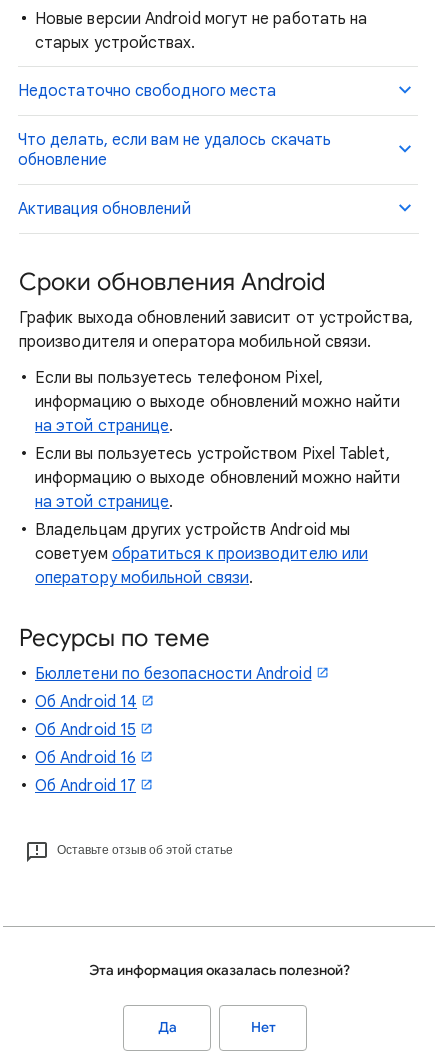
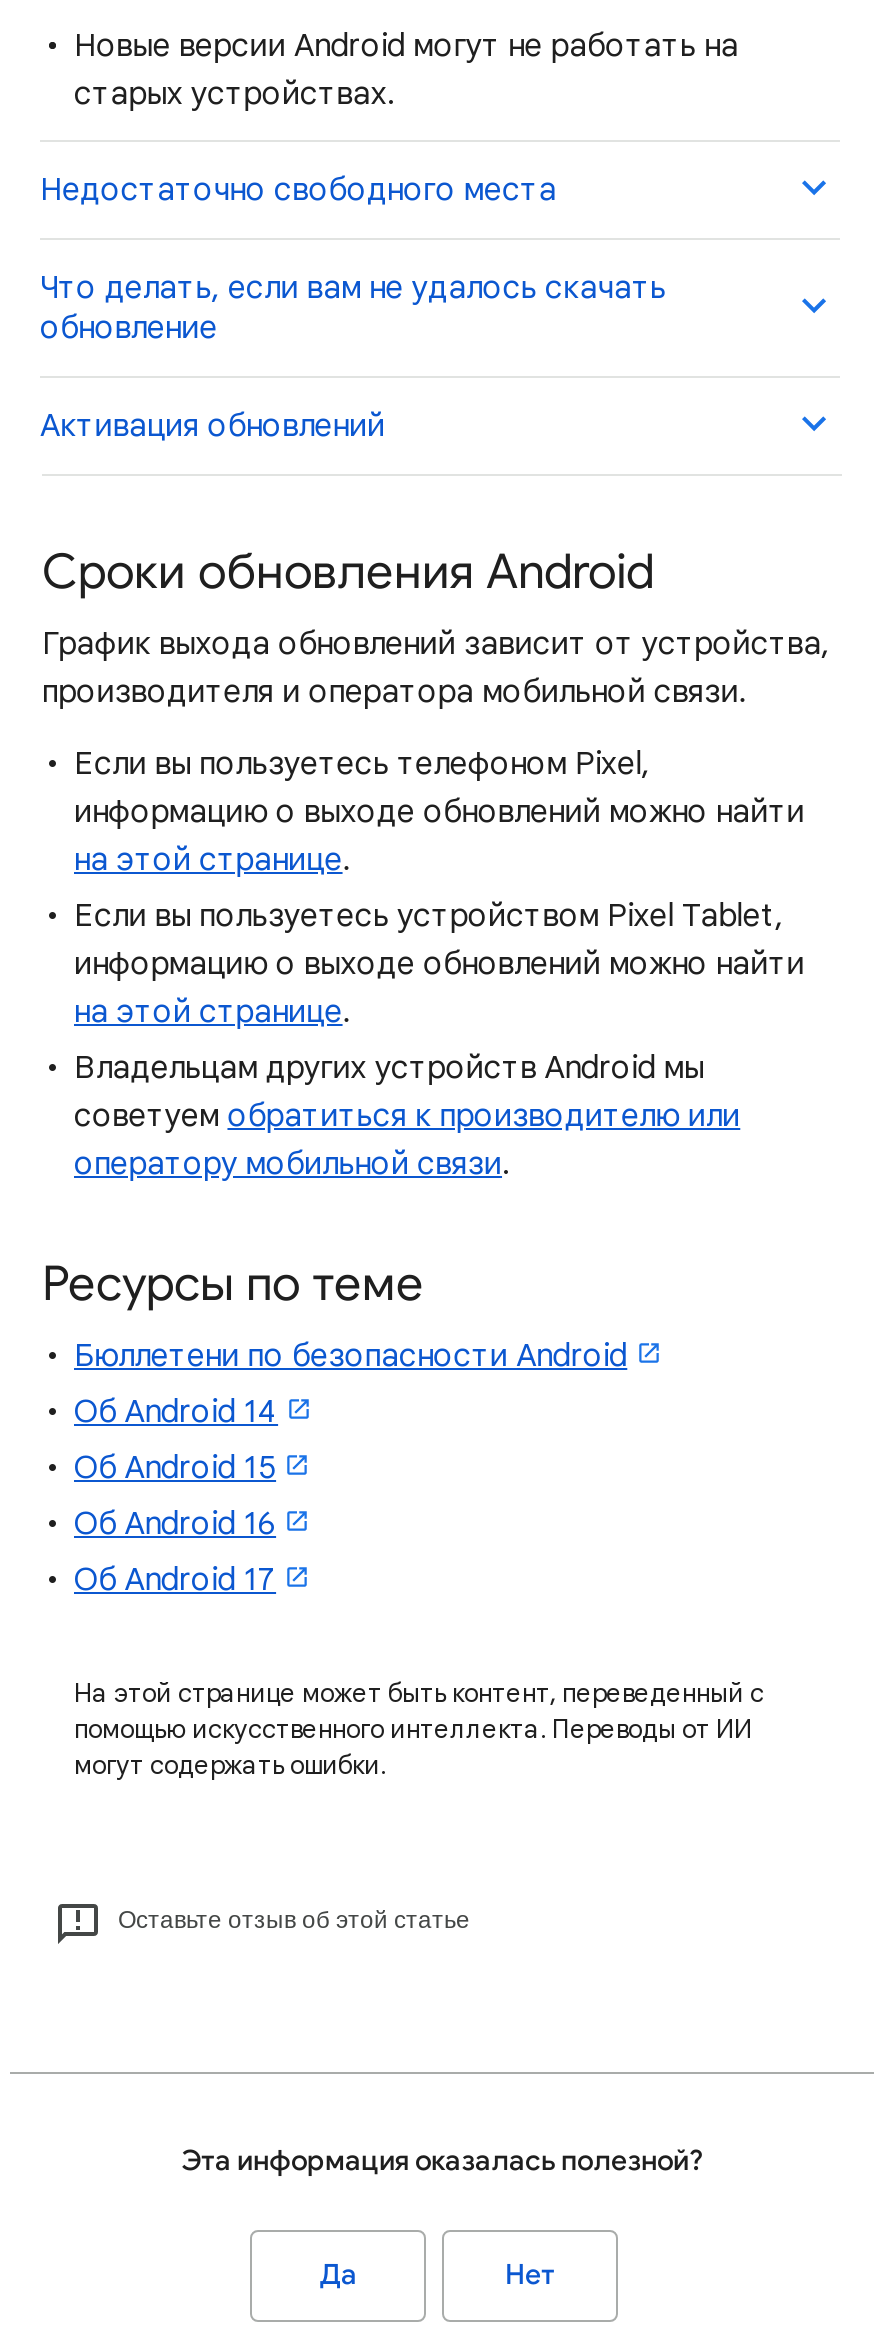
+ На этой странице может быть контент, переведенный с
+ помощью искусственного интеллекта. Переводы от ИИ
+ могут содержать ошибки.
